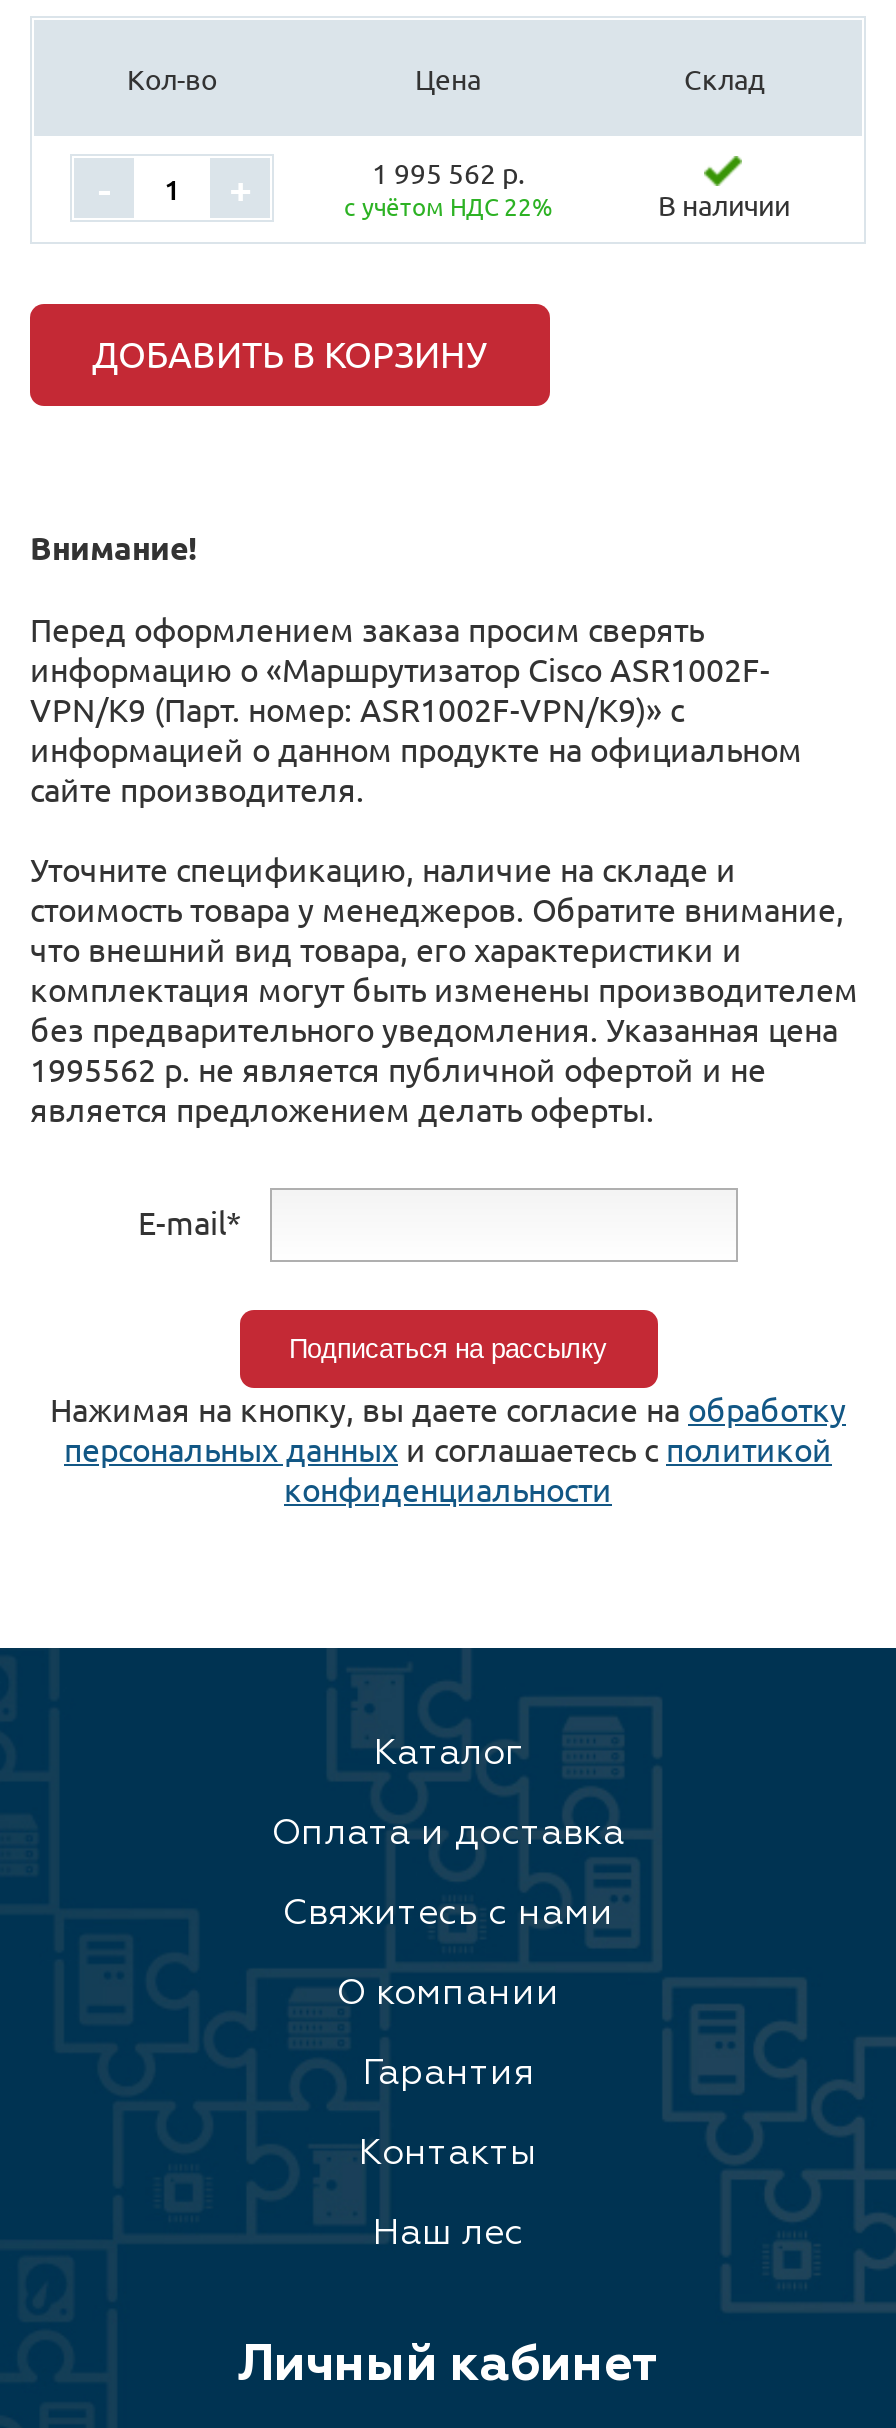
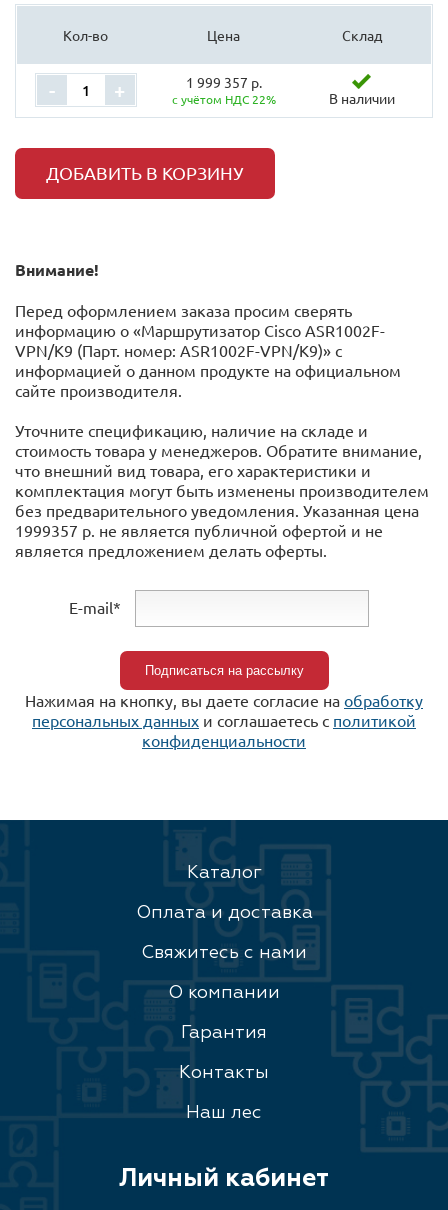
- 1 995 562 р.
+ 1 999 357 р.

- 1995562 р. не является публичной офертой и не
+ 1999357 р. не является публичной офертой и не
